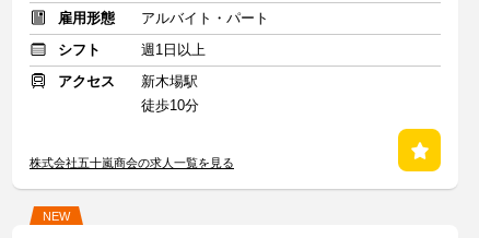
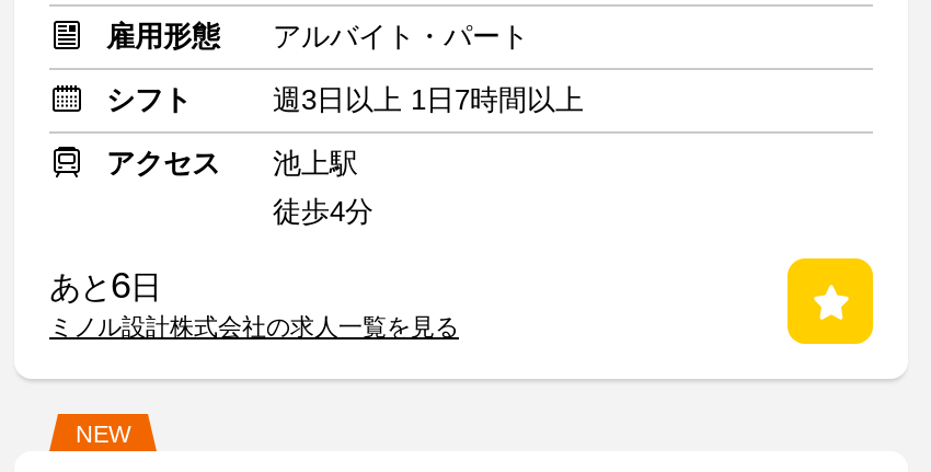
- 週1日以上
+ 週3日以上 1日7時間以上

- 新木場駅
+ 池上駅

- 徒歩10分
+ 徒歩4分

- 株式会社五十嵐商会の求人一覧を見る
+ あと6日
+ ミノル設計株式会社の求人一覧を見る
